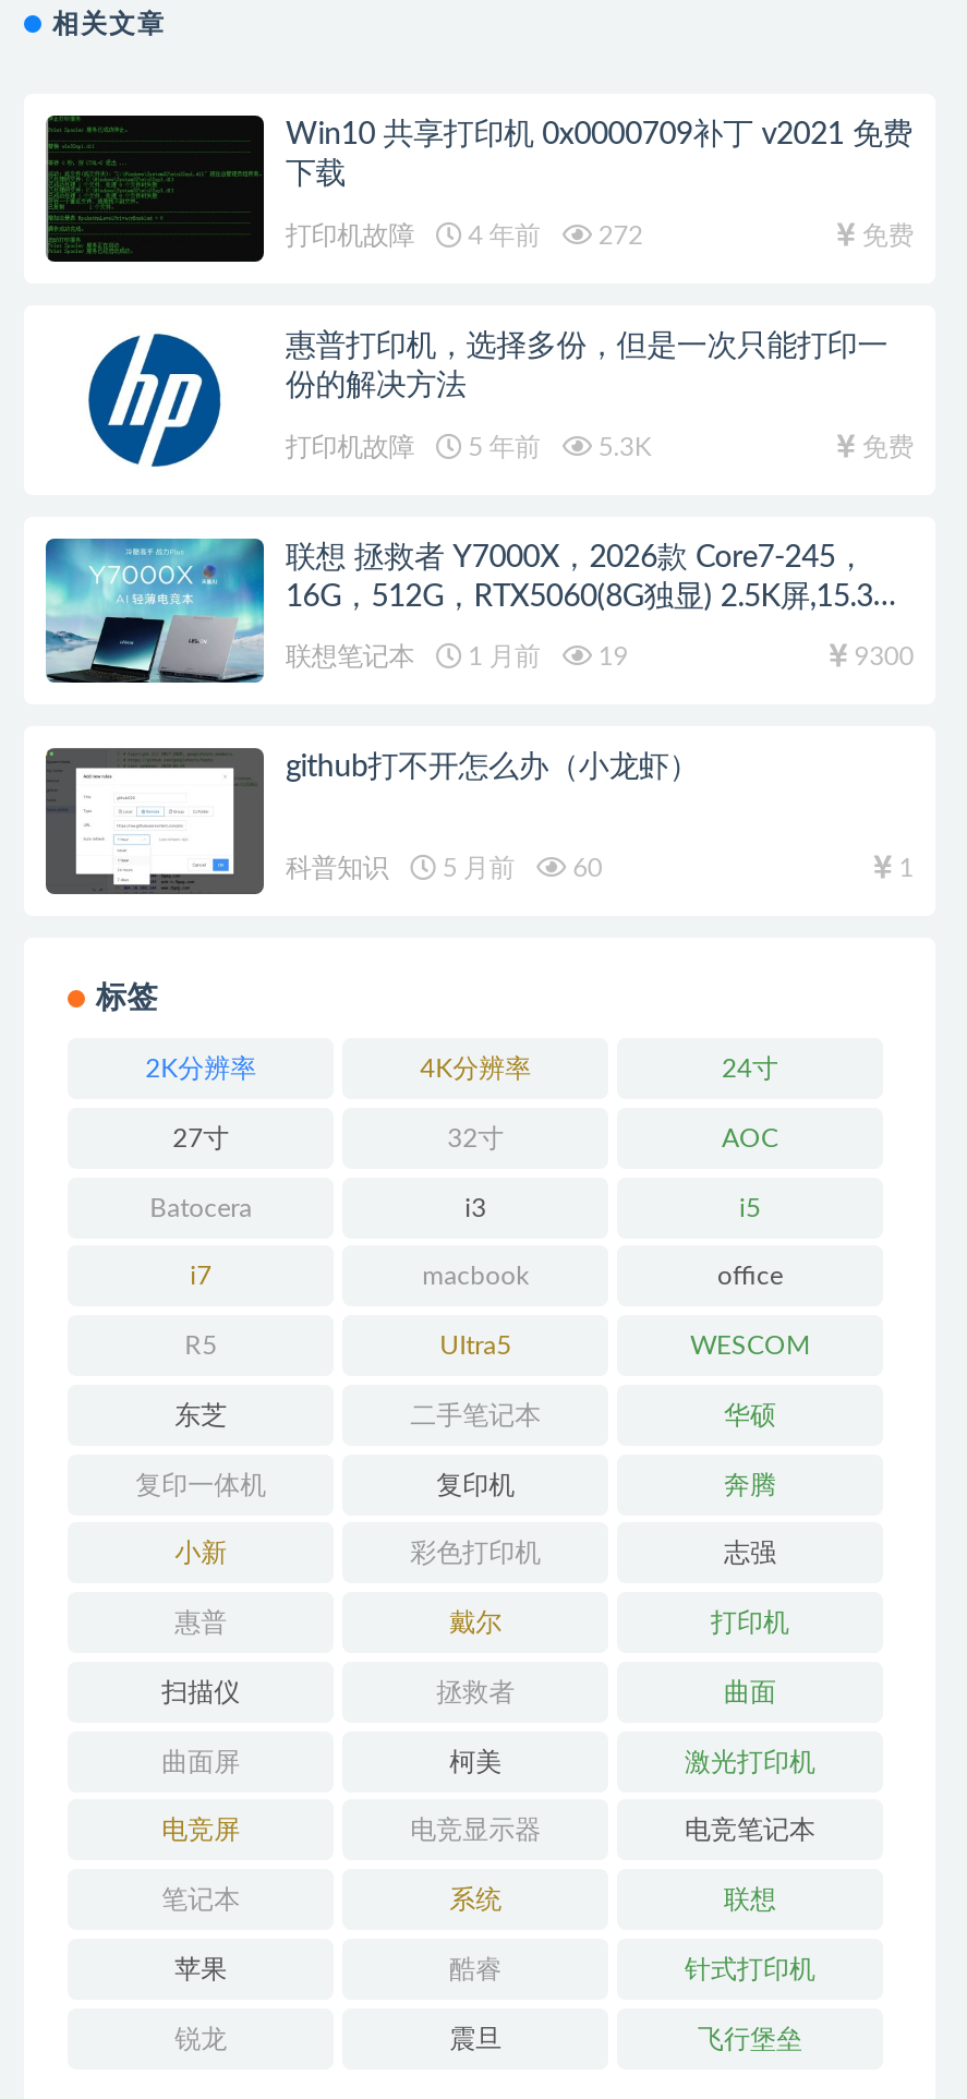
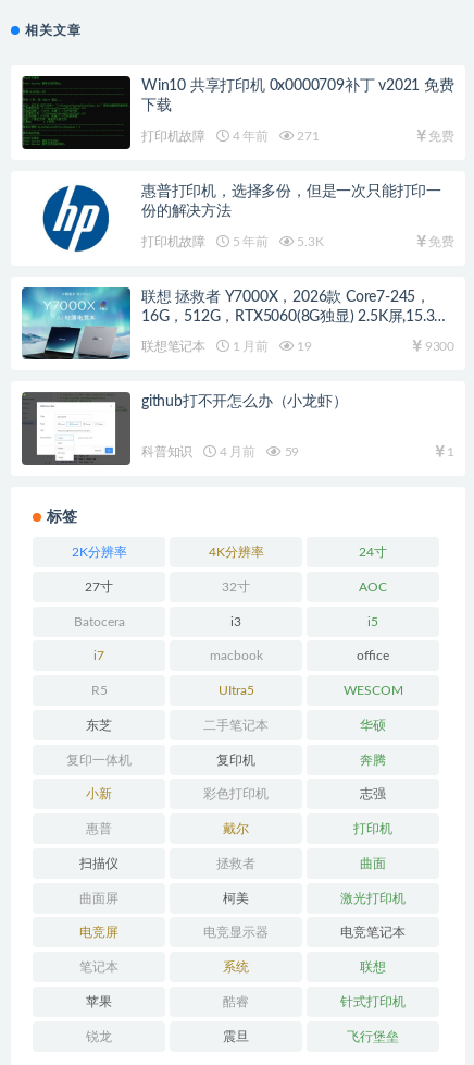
- 打印机故障 4 年前 272
+ 打印机故障 4 年前 271

- 5 月前
+ 4 月前

- 60
+ 59
